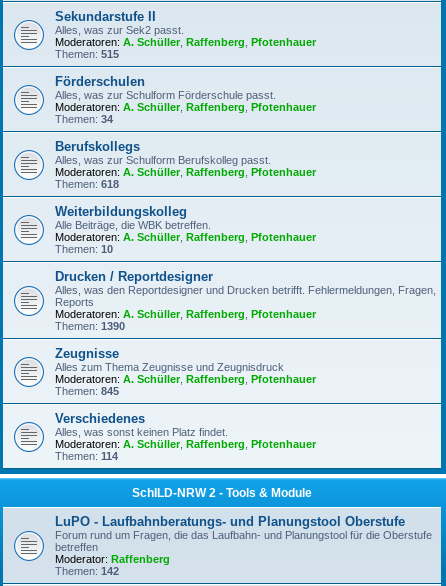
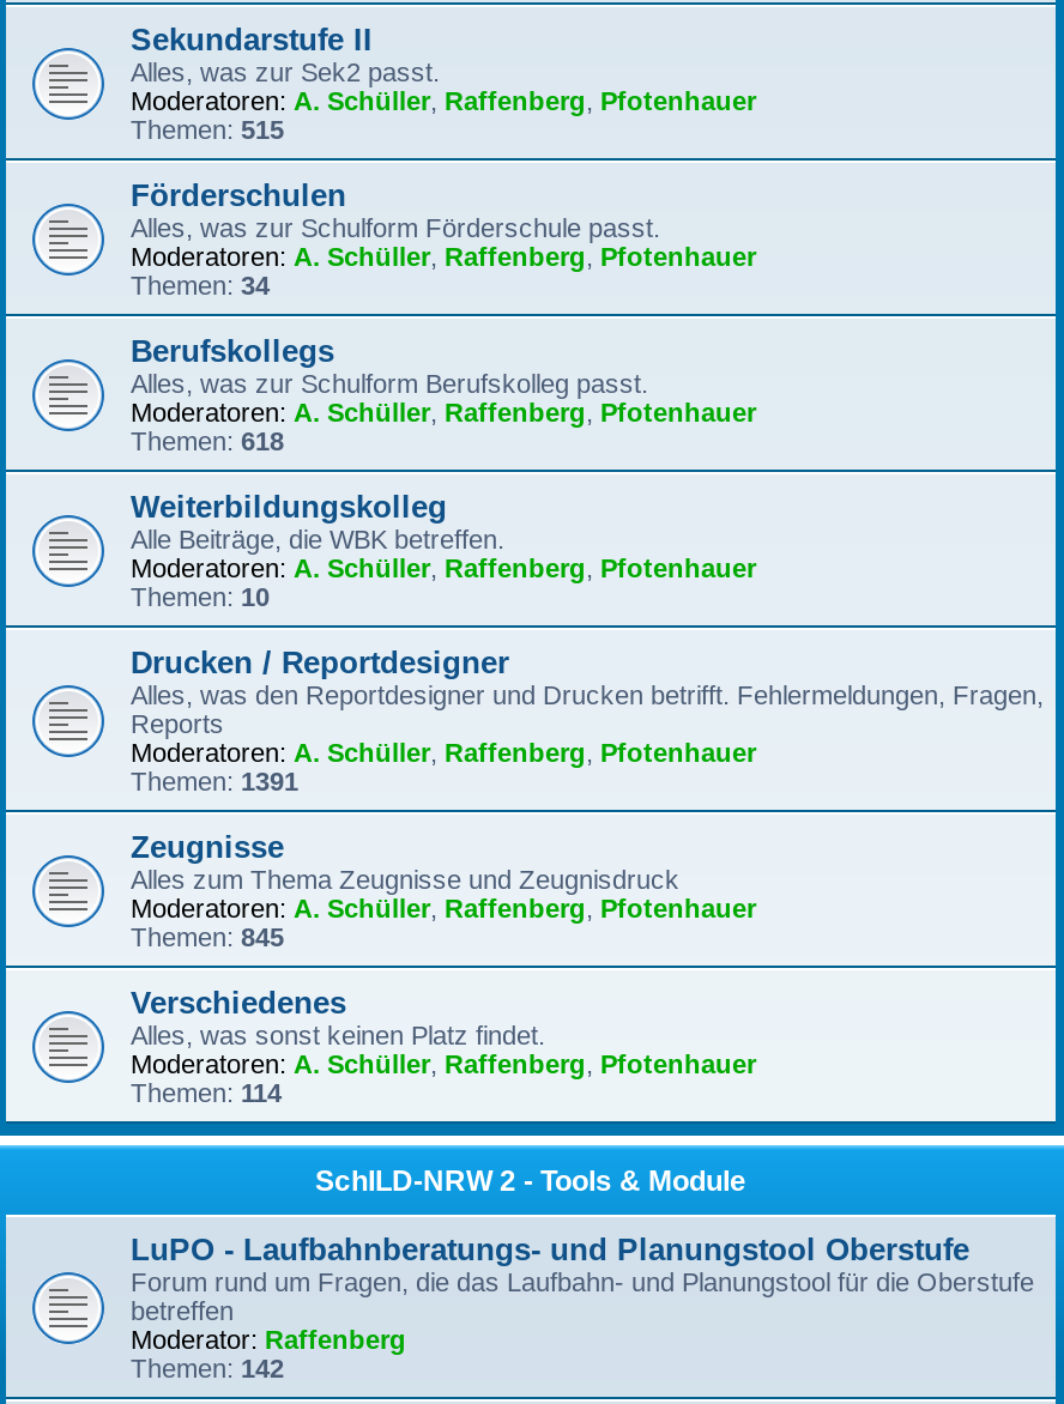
- Themen: 1390
+ Themen: 1391
